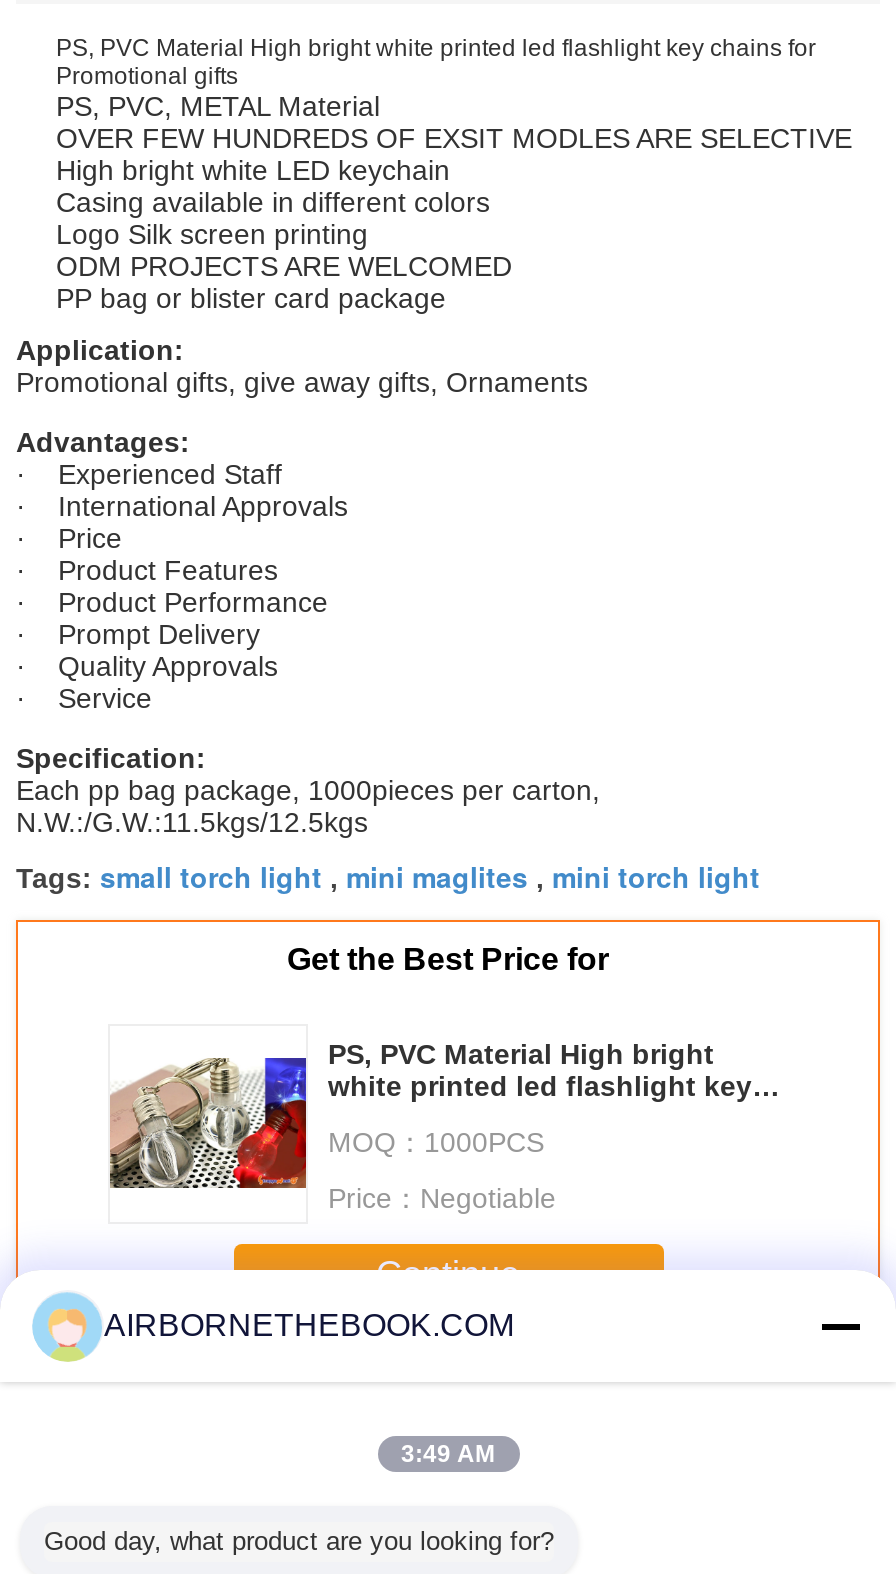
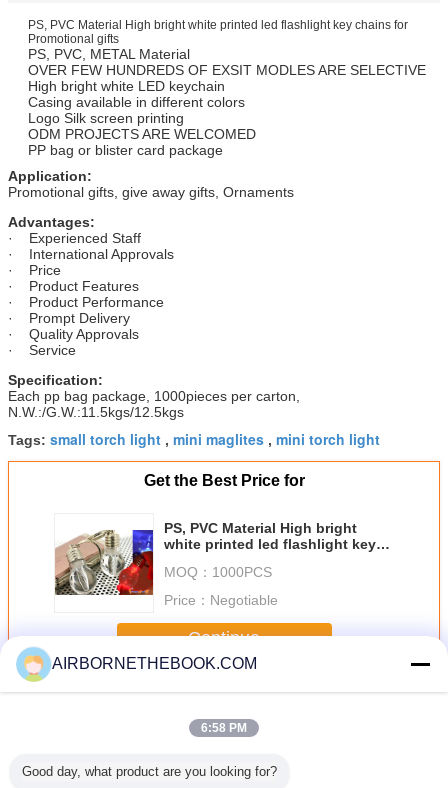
- 3:49 AM
+ 6:58 PM
